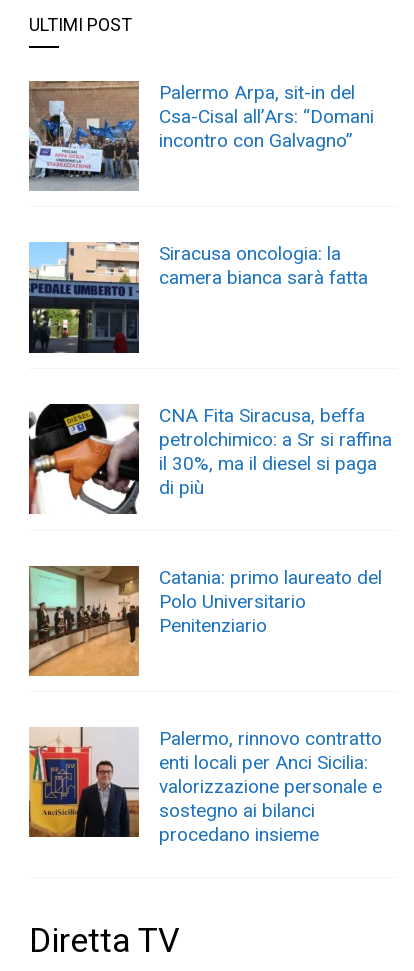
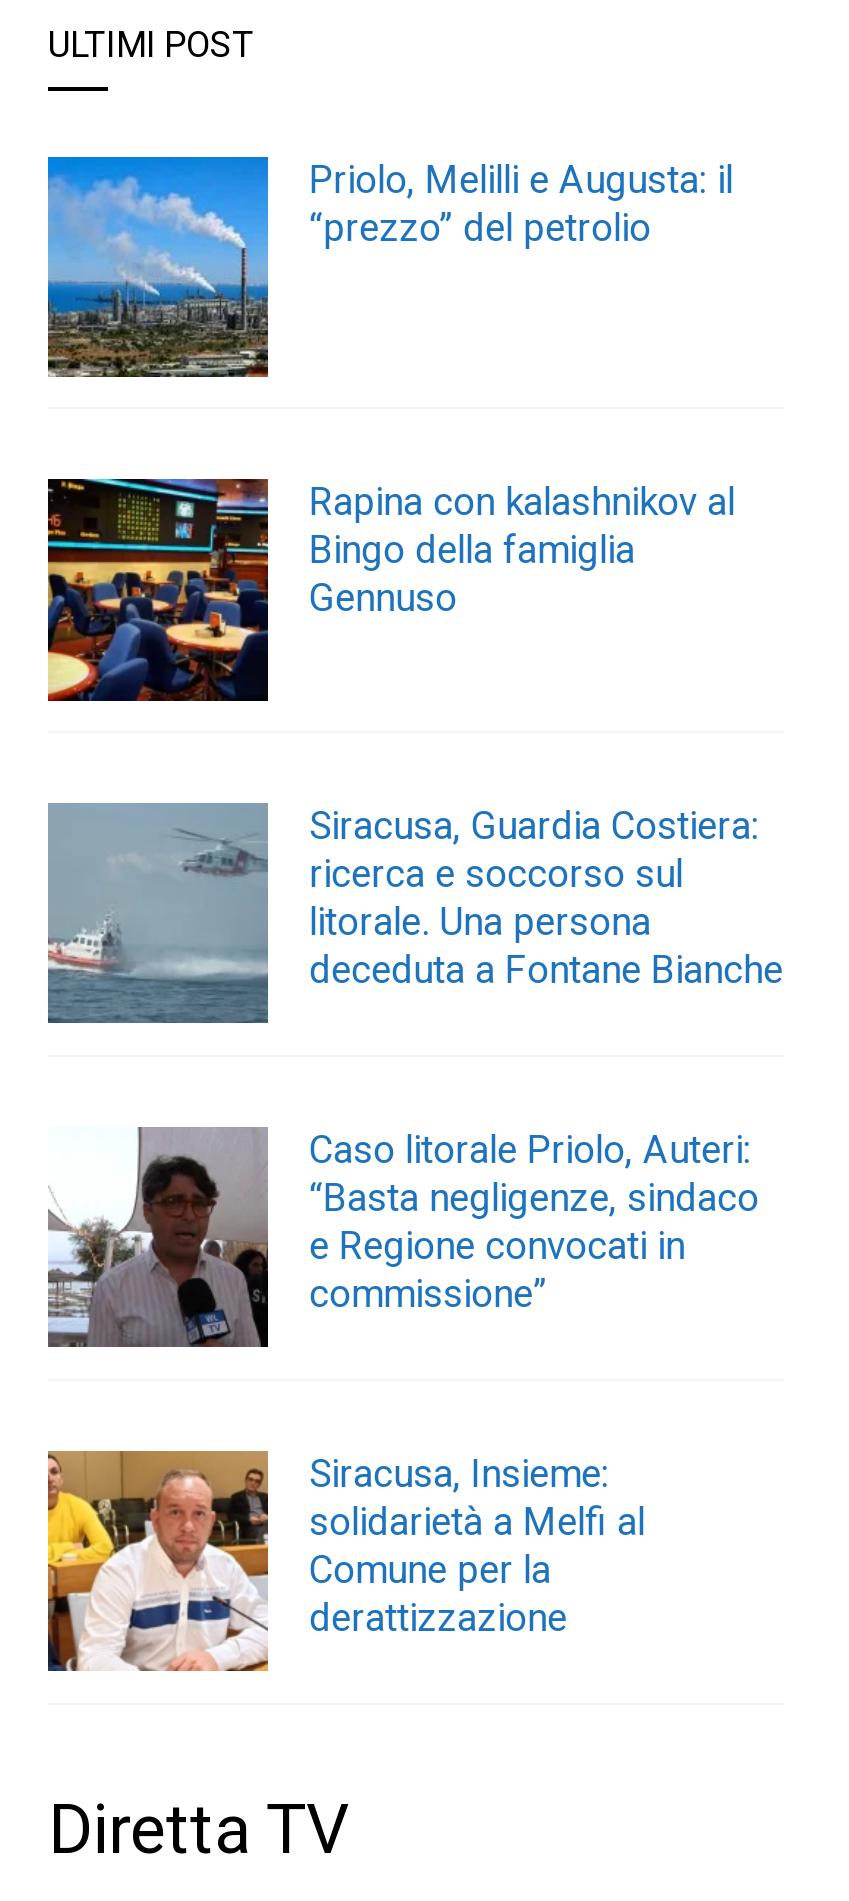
- [image]
- Palermo Arpa, sit-in del
- Csa-Cisal all’Ars: “Domani
- incontro con Galvagno”
+ [image]
+ Priolo, Melilli e Augusta: il
+ “prezzo” del petrolio

- [image]
- Siracusa oncologia: la
- camera bianca sarà fatta
+ [image]
+ Rapina con kalashnikov al
+ Bingo della famiglia
+ Gennuso

- [image]
- CNA Fita Siracusa, beffa
- petrolchimico: a Sr si raffina
- il 30%, ma il diesel si paga
- di più
+ [image]
+ Siracusa, Guardia Costiera:
+ ricerca e soccorso sul
+ litorale. Una persona
+ deceduta a Fontane Bianche

- [image]
- Catania: primo laureato del
- Polo Universitario
- Penitenziario
+ [image]
+ Caso litorale Priolo, Auteri:
+ “Basta negligenze, sindaco
+ e Regione convocati in
+ commissione”

- [image]
- Palermo, rinnovo contratto
- enti locali per Anci Sicilia:
- valorizzazione personale e
- sostegno ai bilanci
- procedano insieme
+ [image]
+ Siracusa, Insieme:
+ solidarietà a Melfi al
+ Comune per la
+ derattizzazione
